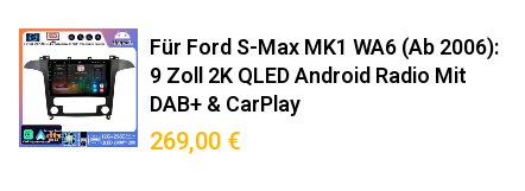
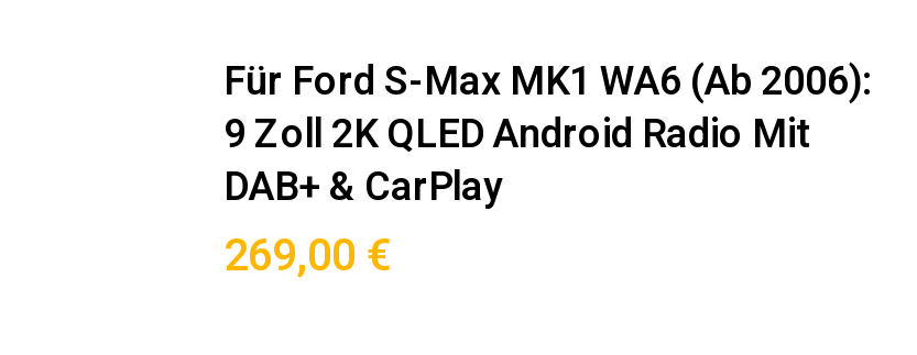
- [image]
